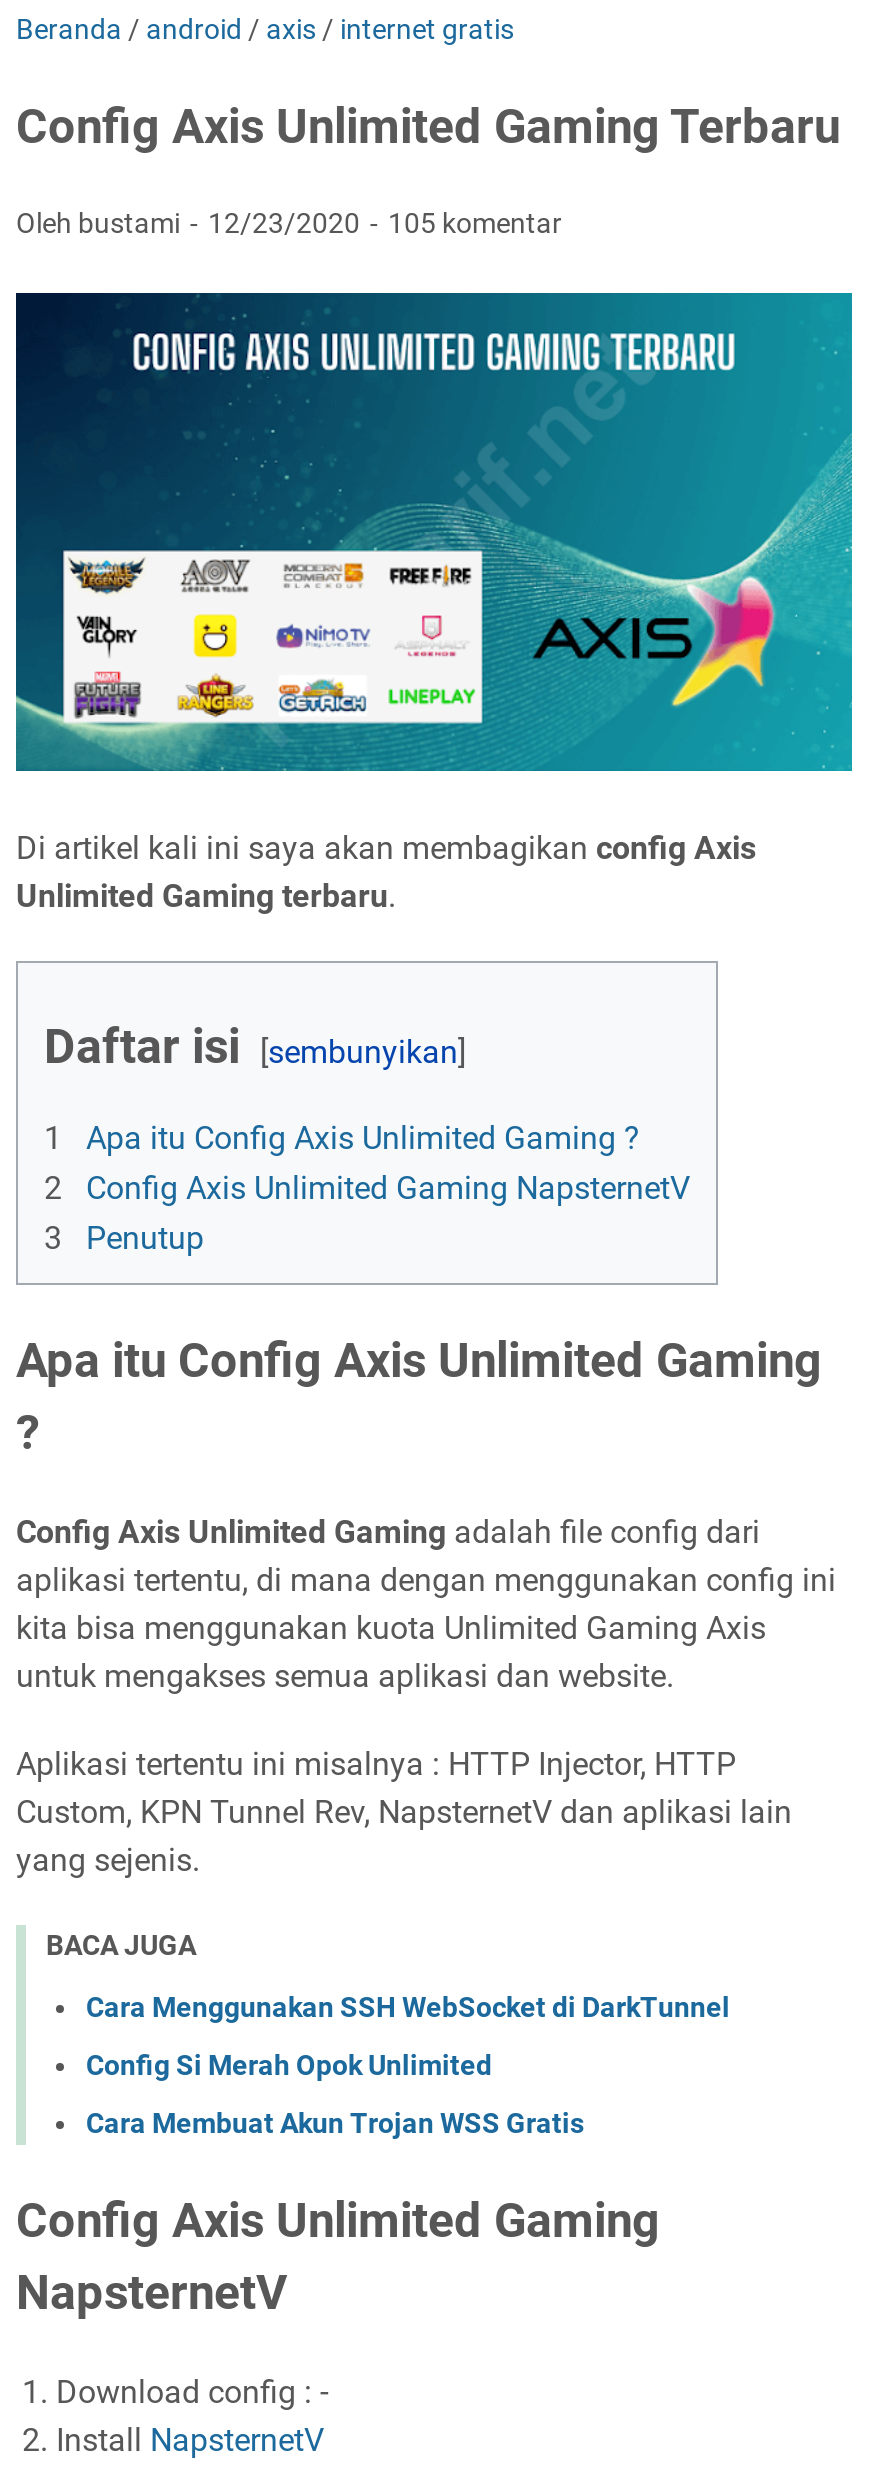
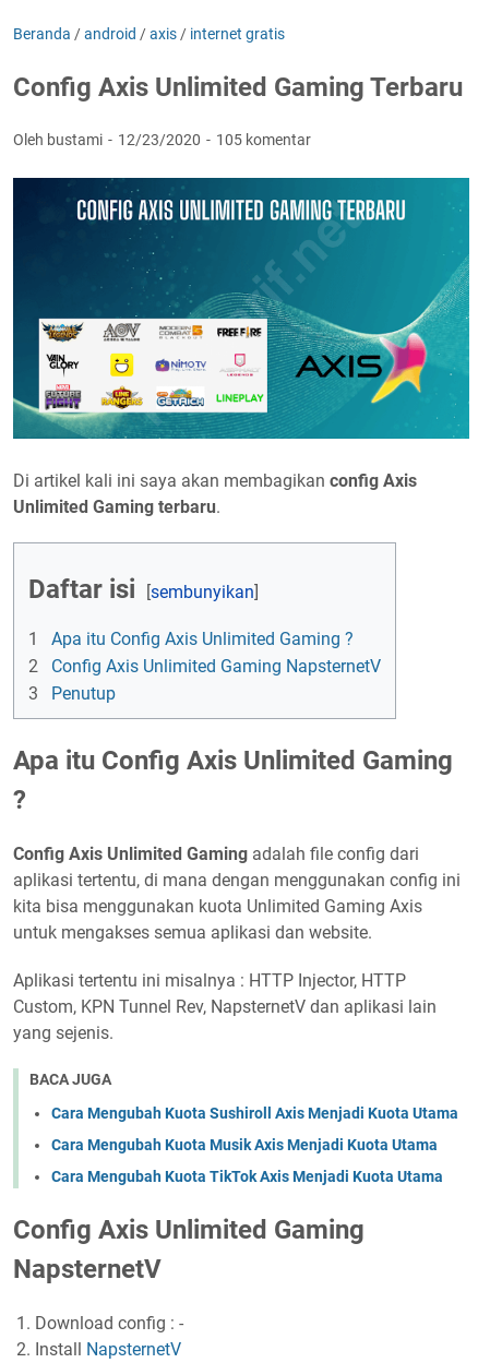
- Cara Menggunakan SSH WebSocket di DarkTunnel
+ Cara Mengubah Kuota Sushiroll Axis Menjadi Kuota Utama

- Config Si Merah Opok Unlimited
+ Cara Mengubah Kuota Musik Axis Menjadi Kuota Utama

- Cara Membuat Akun Trojan WSS Gratis
+ Cara Mengubah Kuota TikTok Axis Menjadi Kuota Utama
